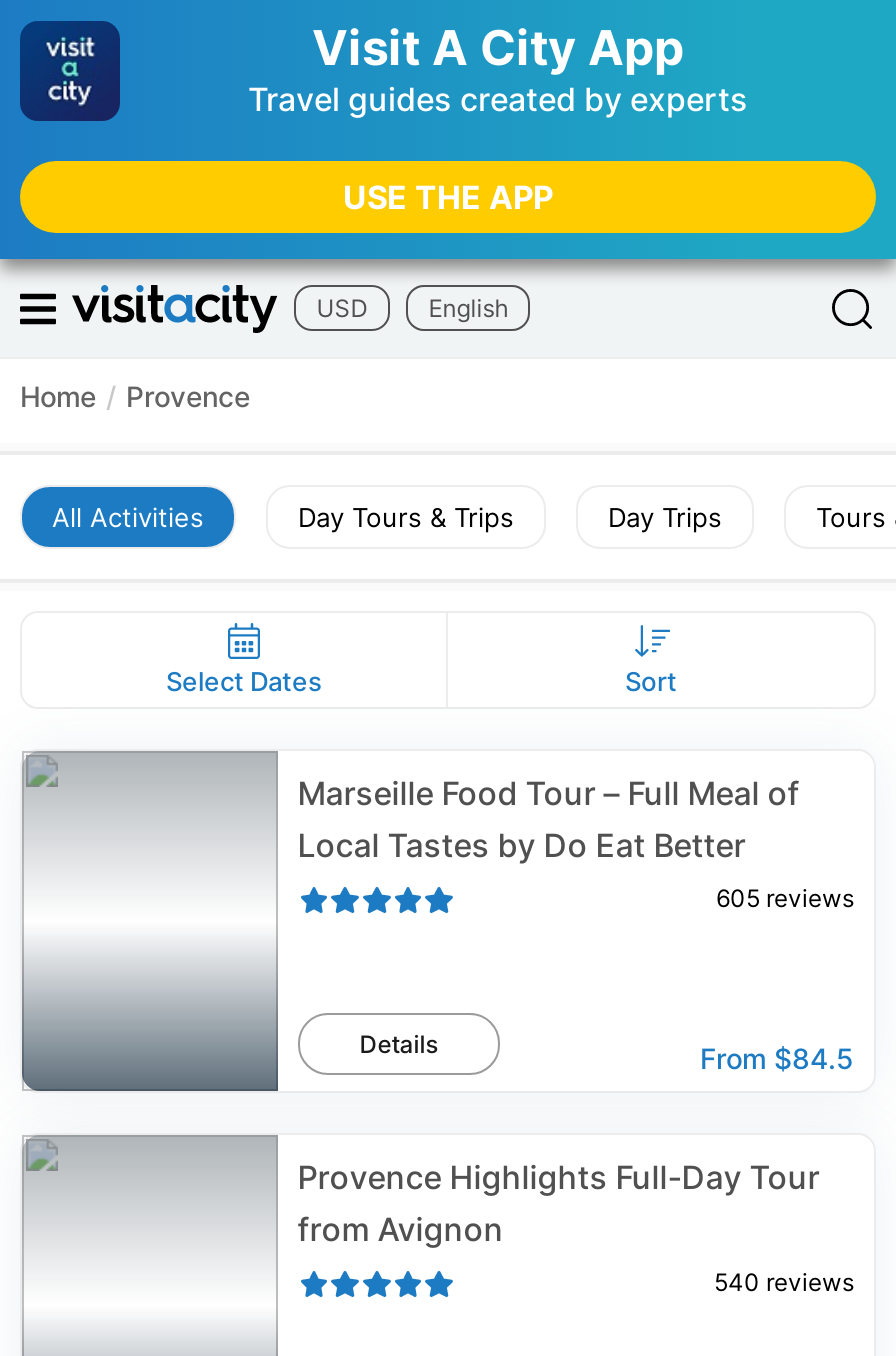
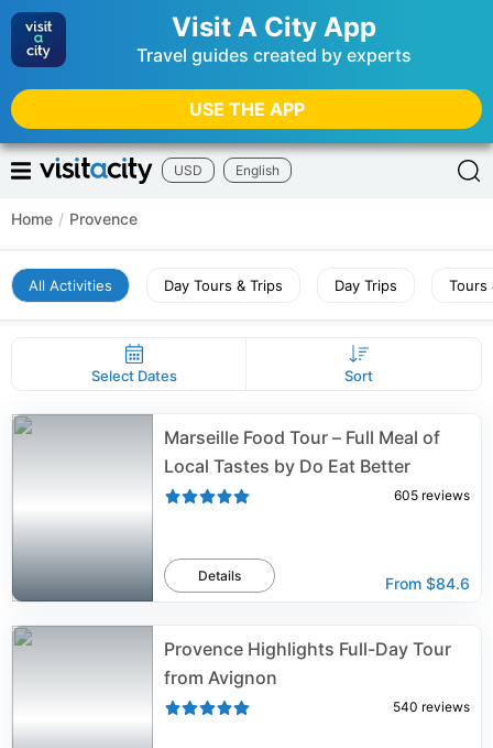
- From $84.5
+ From $84.6
